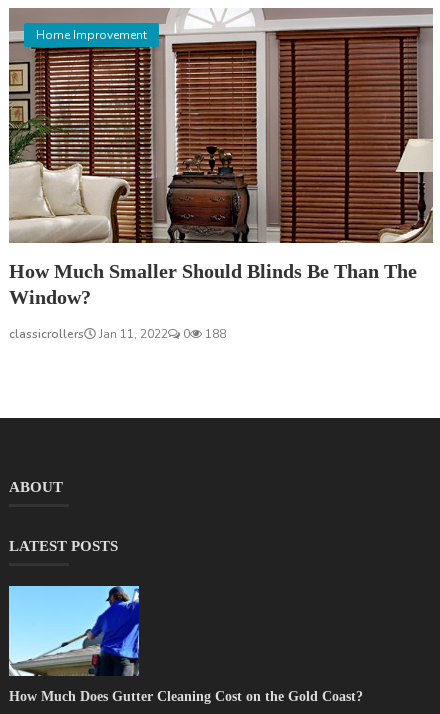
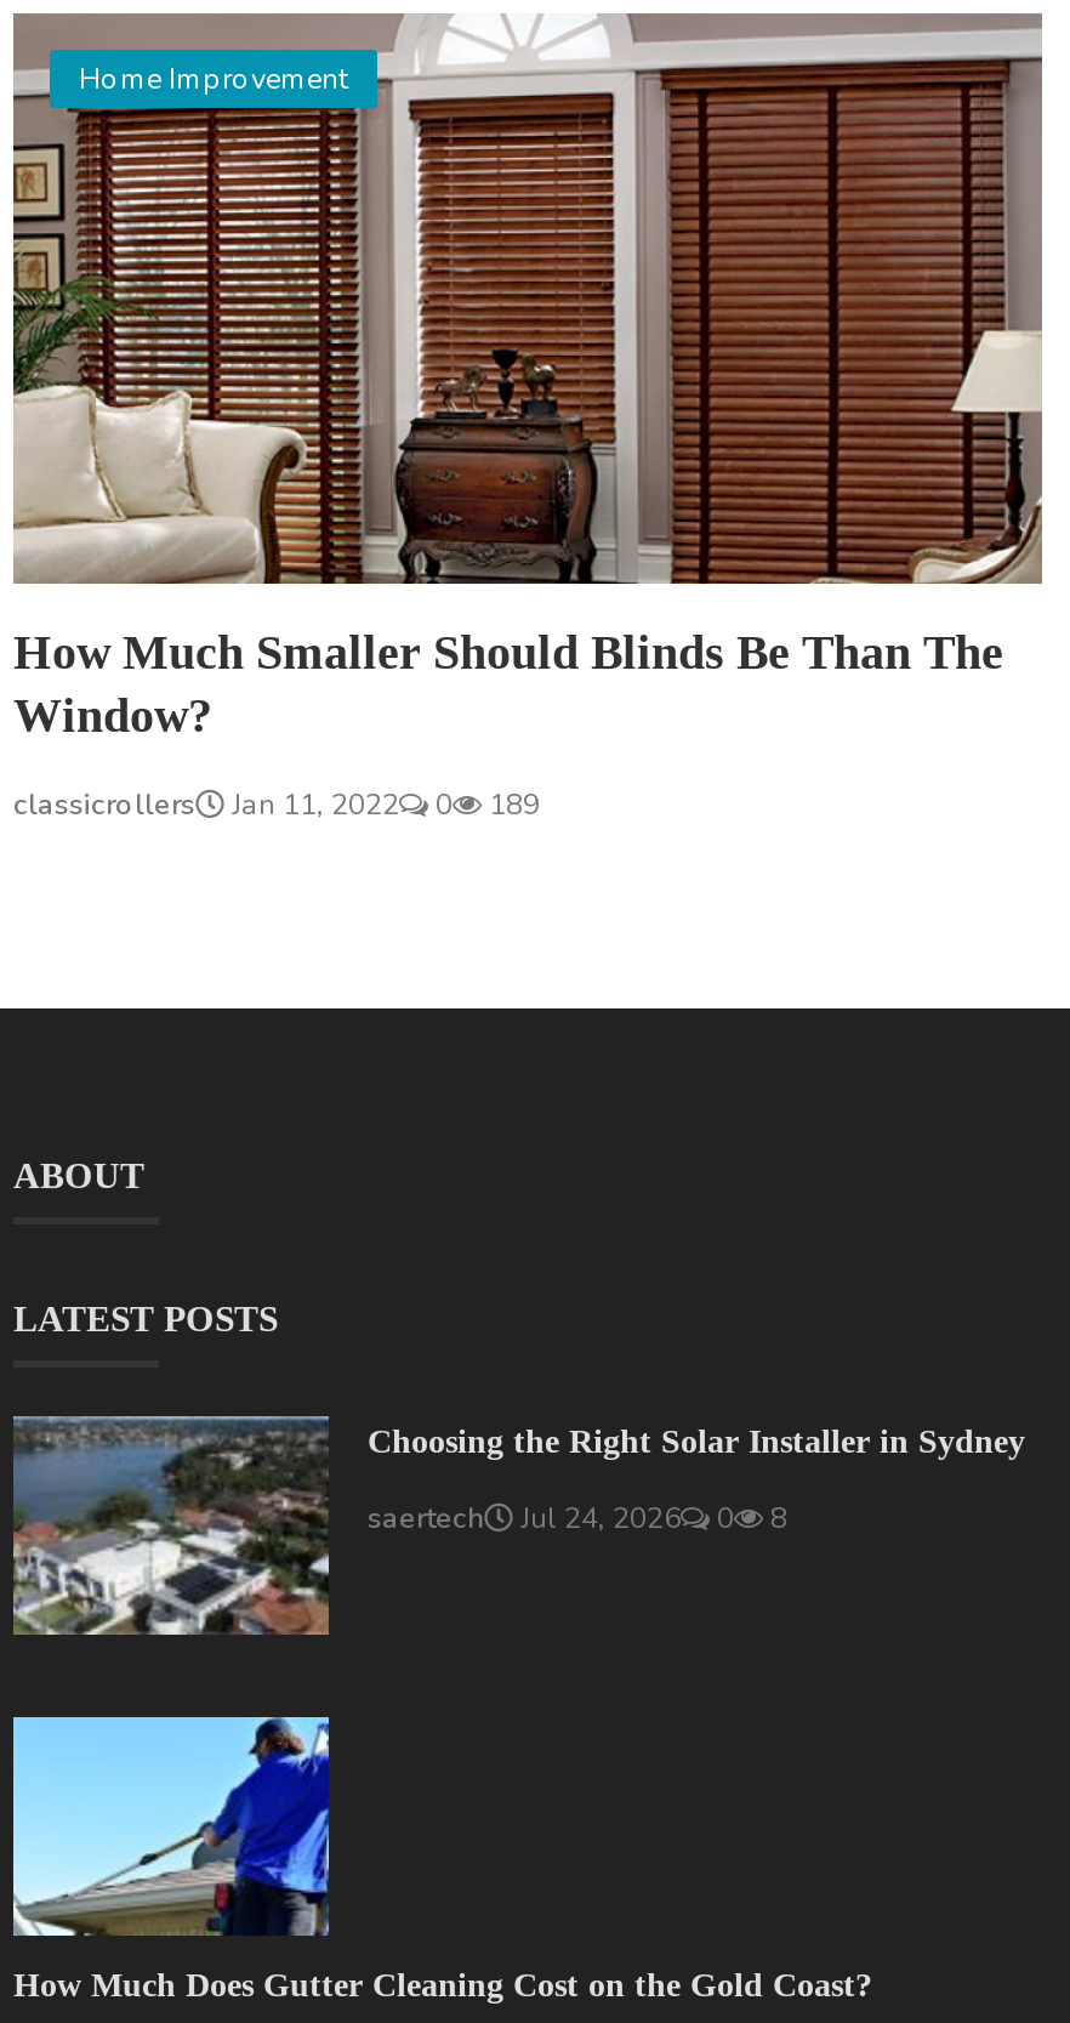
- 188
+ 189

+ [image]
+ Choosing the Right Solar Installer in Sydney
+ saertech
+ Jul 24, 2026
+ 0
+ 8
